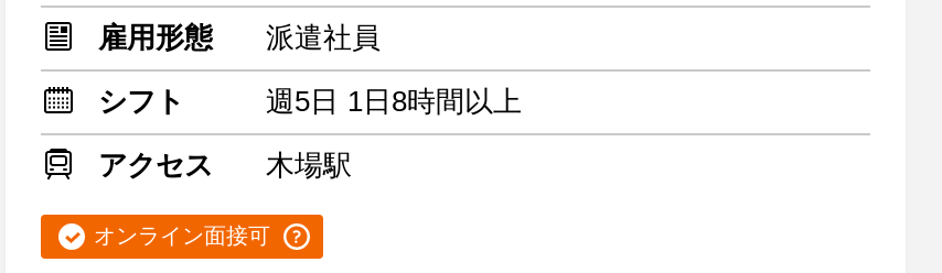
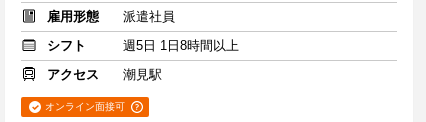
- 木場駅
+ 潮見駅
